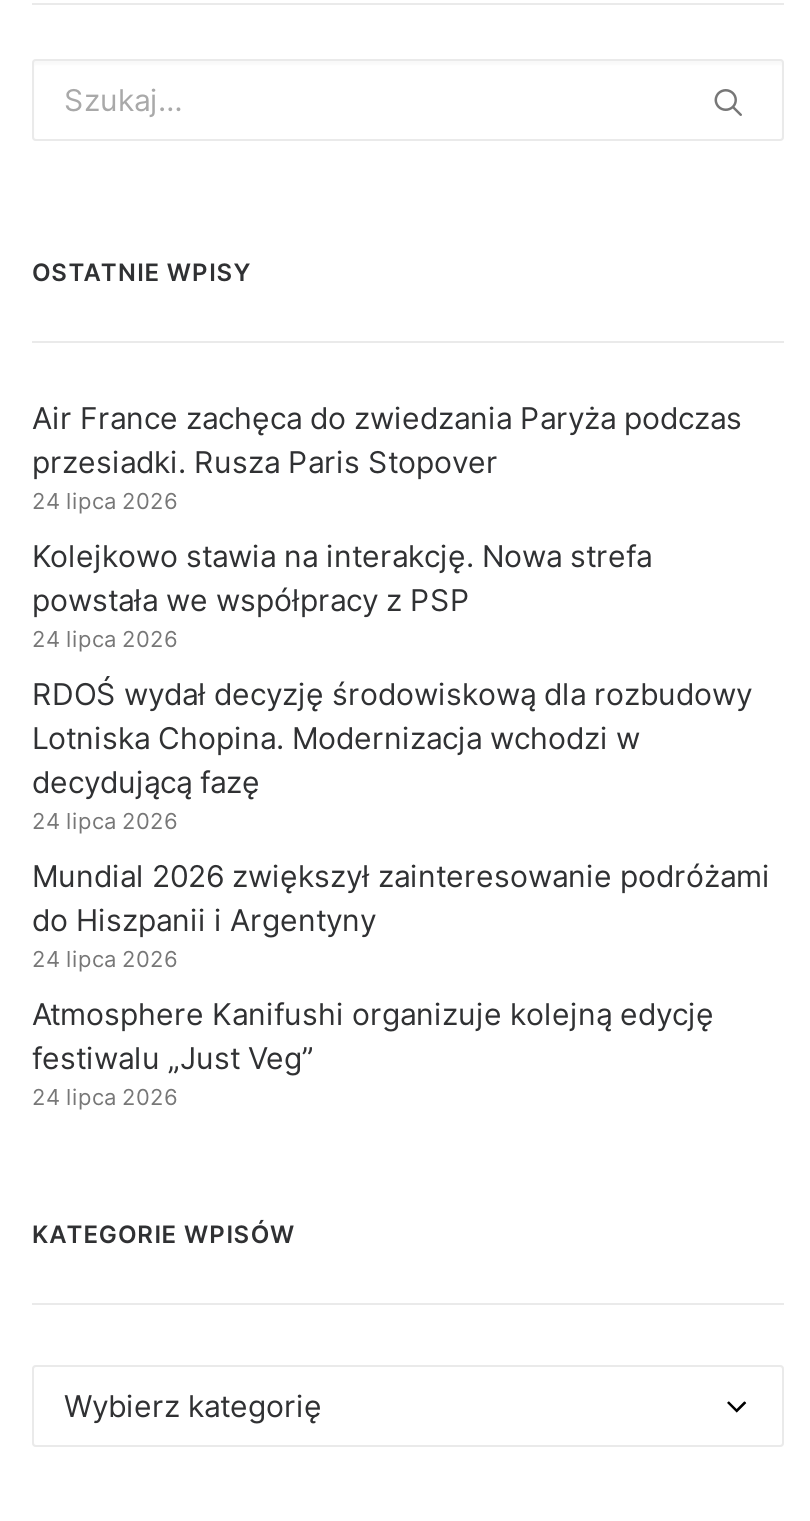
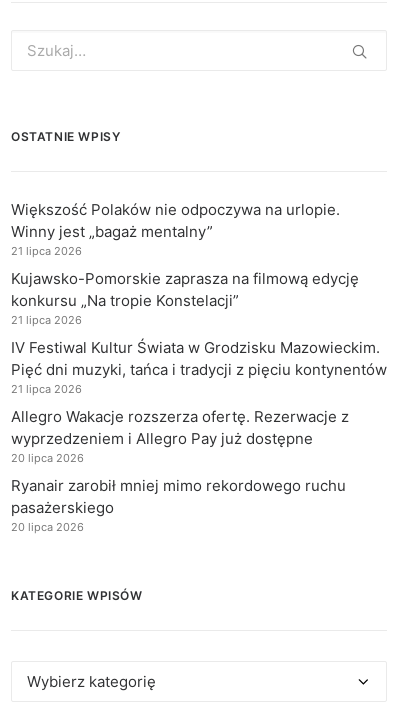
- Air France zachęca do zwiedzania Paryża podczas
- przesiadki. Rusza Paris Stopover
- 24 lipca 2026
+ Większość Polaków nie odpoczywa na urlopie.
+ Winny jest „bagaż mentalny”
+ 21 lipca 2026

- Kolejkowo stawia na interakcję. Nowa strefa
- powstała we współpracy z PSP
- 24 lipca 2026
+ Kujawsko-Pomorskie zaprasza na filmową edycję
+ konkursu „Na tropie Konstelacji”
+ 21 lipca 2026

- RDOŚ wydał decyzję środowiskową dla rozbudowy
- Lotniska Chopina. Modernizacja wchodzi w
- decydującą fazę
- 24 lipca 2026
+ IV Festiwal Kultur Świata w Grodzisku Mazowieckim.
+ Pięć dni muzyki, tańca i tradycji z pięciu kontynentów
+ 21 lipca 2026

- Mundial 2026 zwiększył zainteresowanie podróżami
- do Hiszpanii i Argentyny
- 24 lipca 2026
+ Allegro Wakacje rozszerza ofertę. Rezerwacje z
+ wyprzedzeniem i Allegro Pay już dostępne
+ 20 lipca 2026

- Atmosphere Kanifushi organizuje kolejną edycję
- festiwalu „Just Veg”
- 24 lipca 2026
+ Ryanair zarobił mniej mimo rekordowego ruchu
+ pasażerskiego
+ 20 lipca 2026
